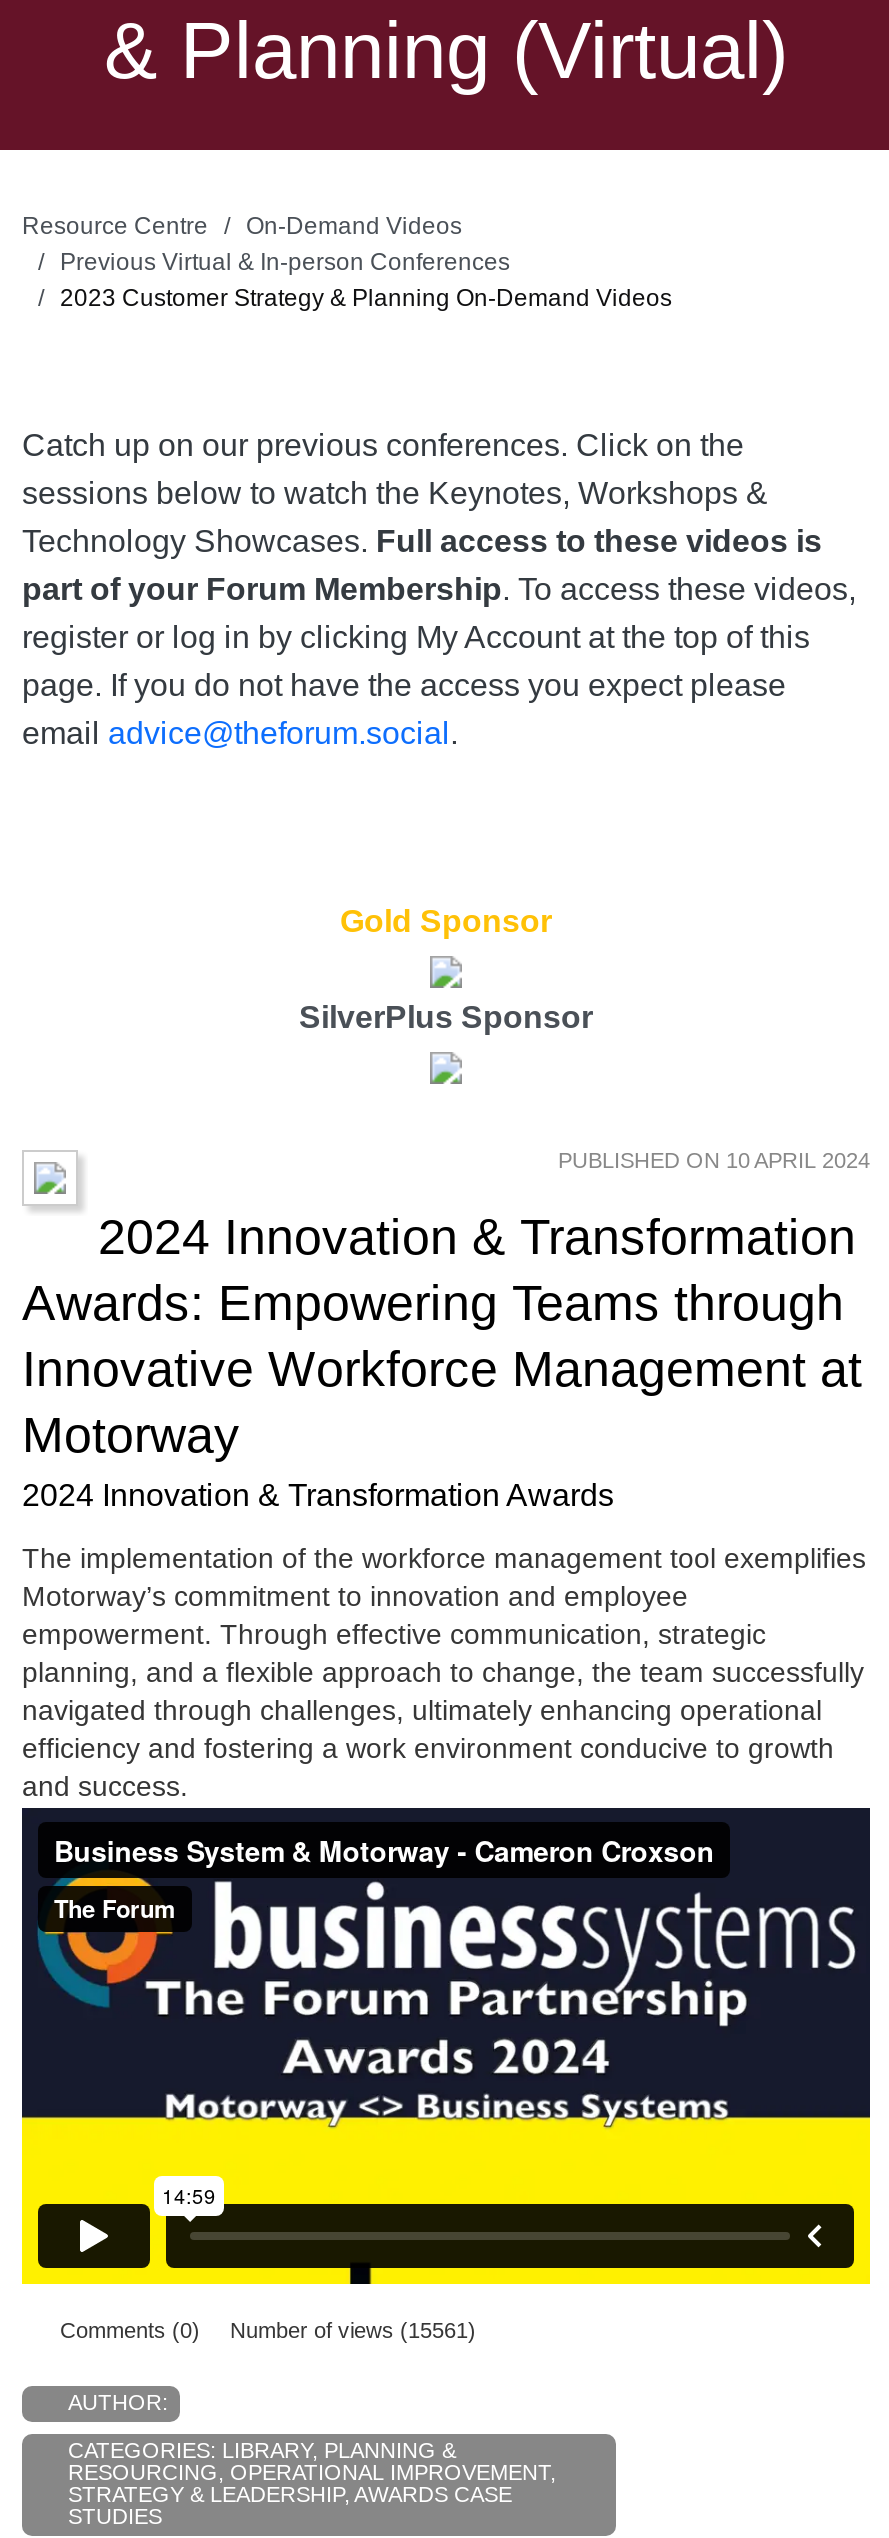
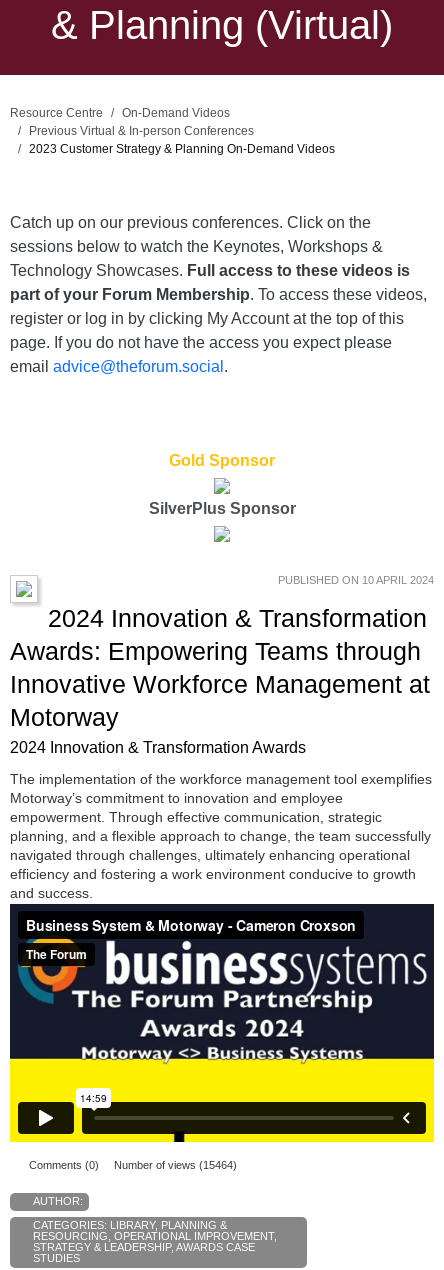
- Number of views (15561)
+ Number of views (15464)
